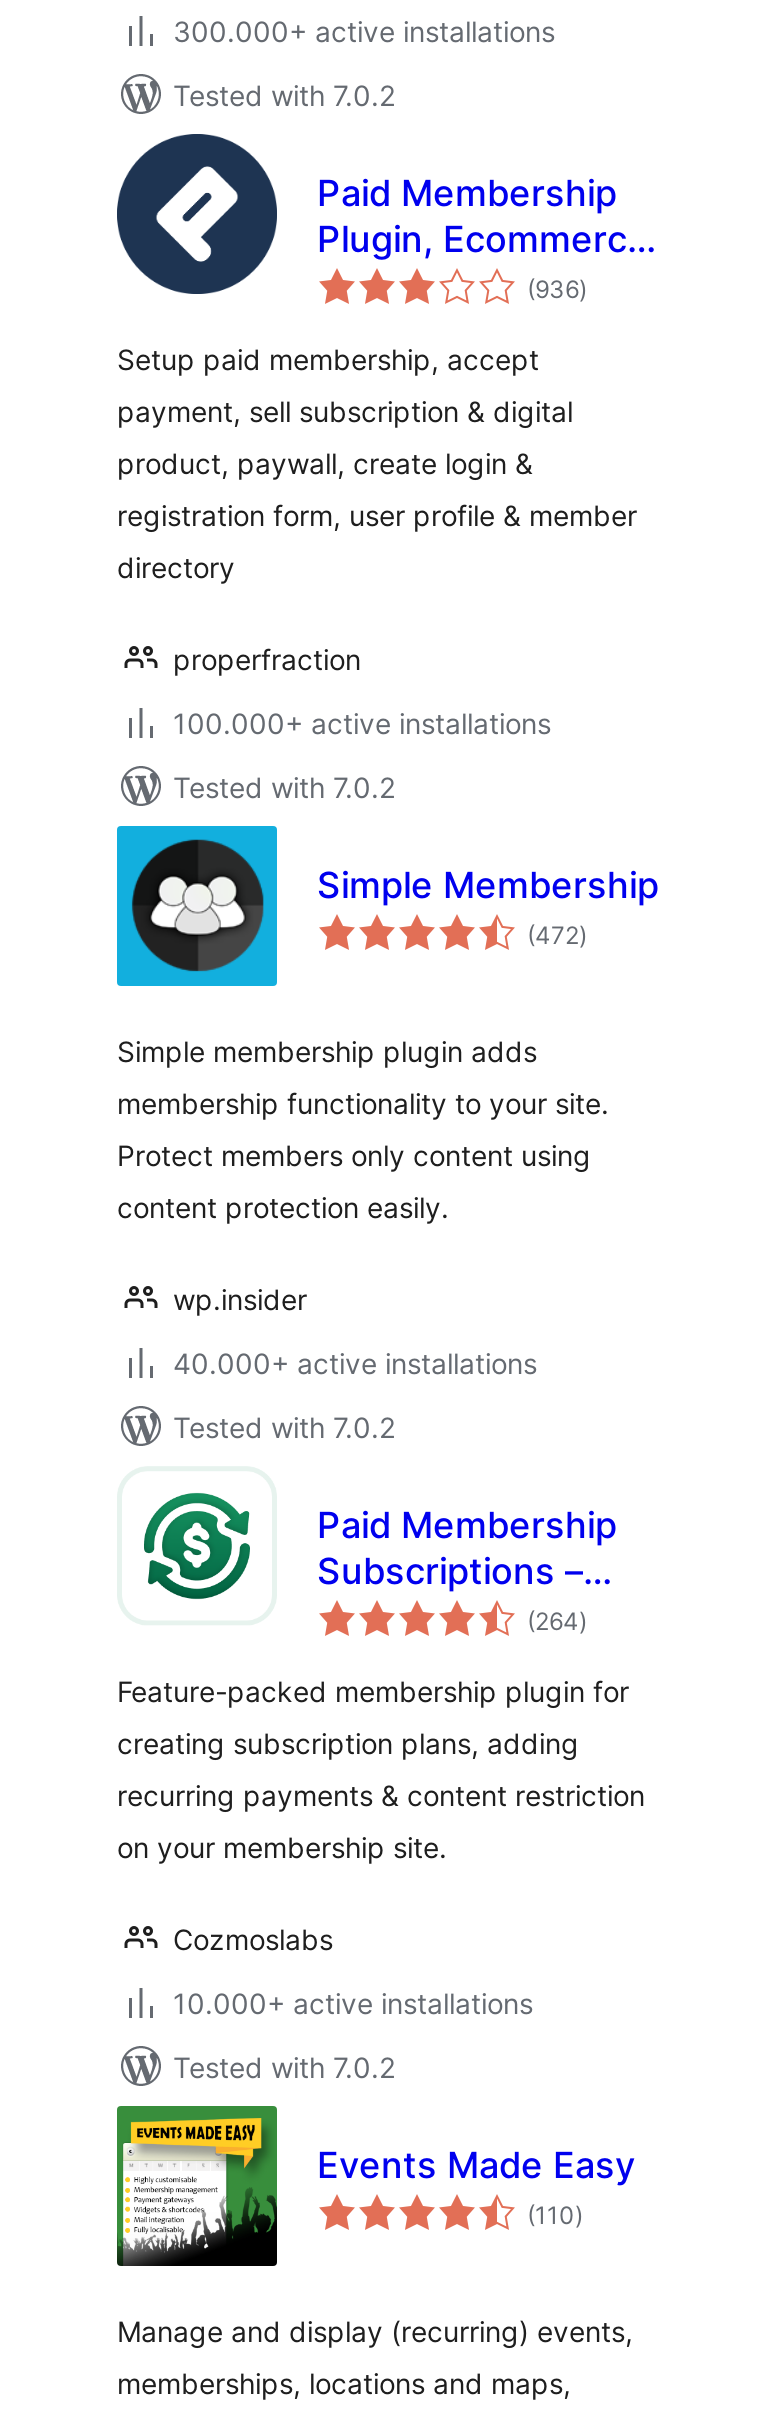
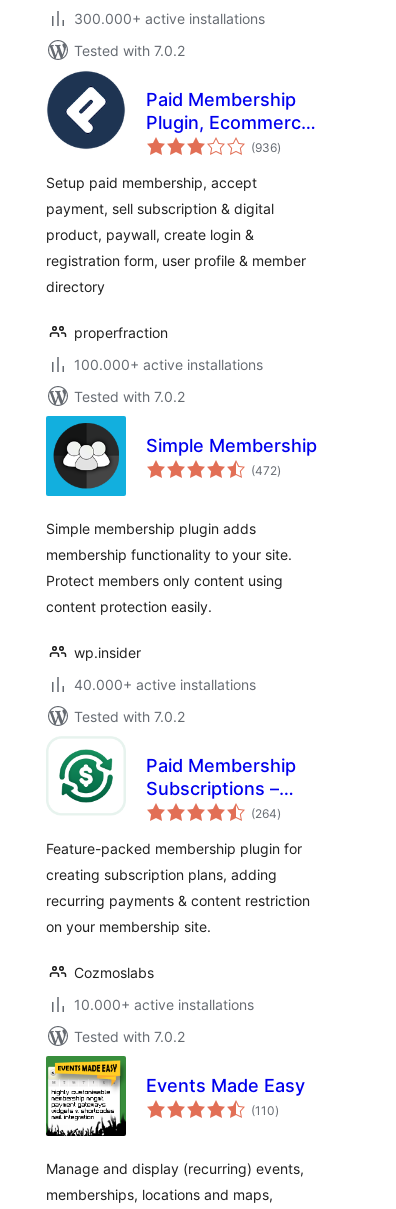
- [image]
+ [image]
